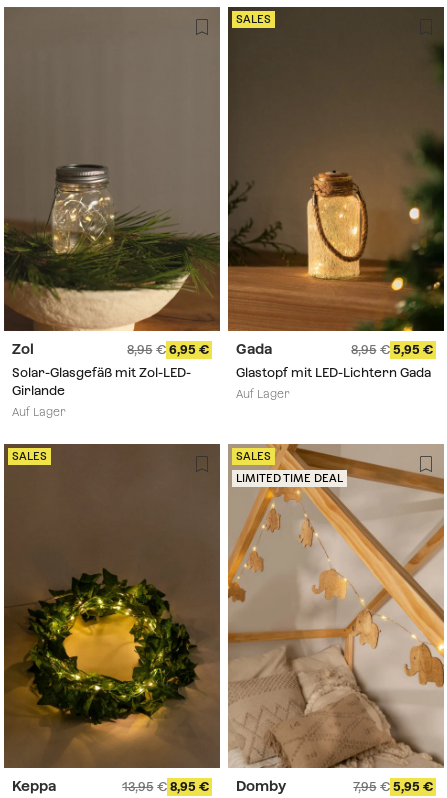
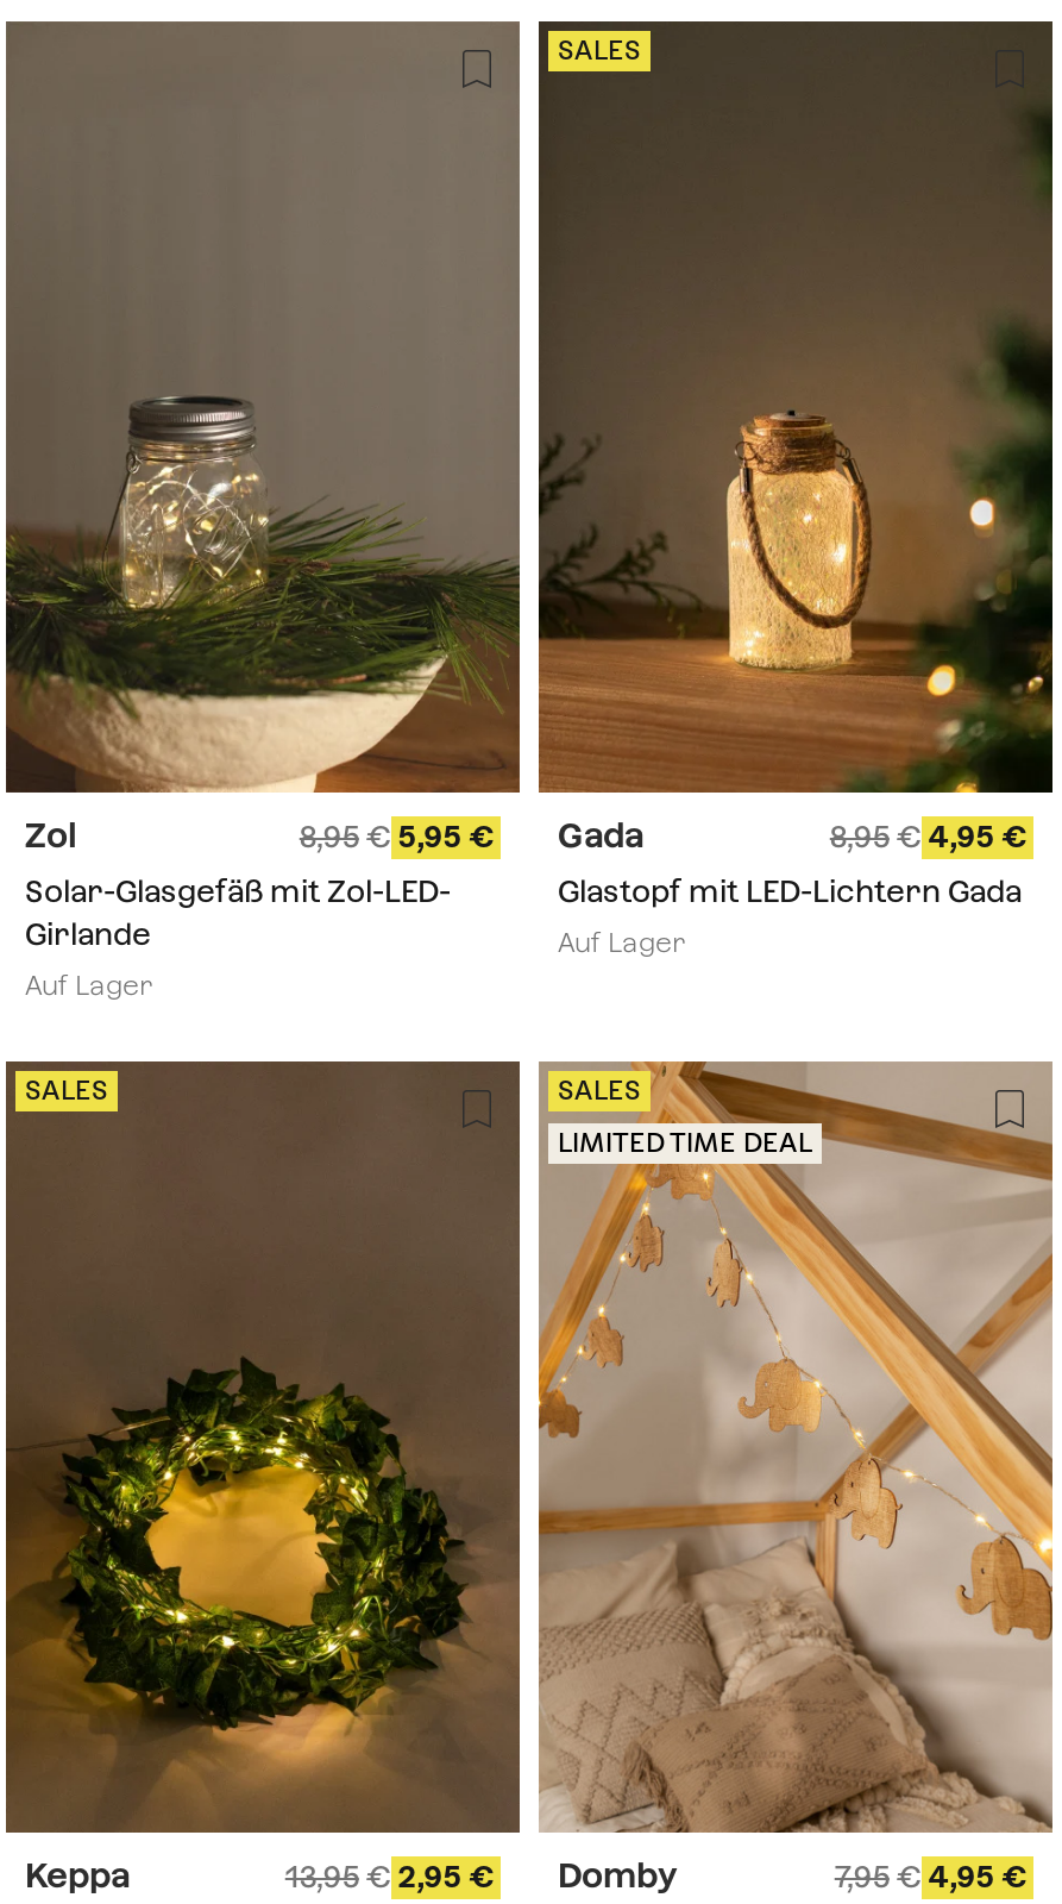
- 8,95 6,95
+ 8,95 5,95

- 8,95 5,95
+ 8,95 4,95

- 8,95
+ 2,95

- 7,95 5,95
+ 7,95 4,95
